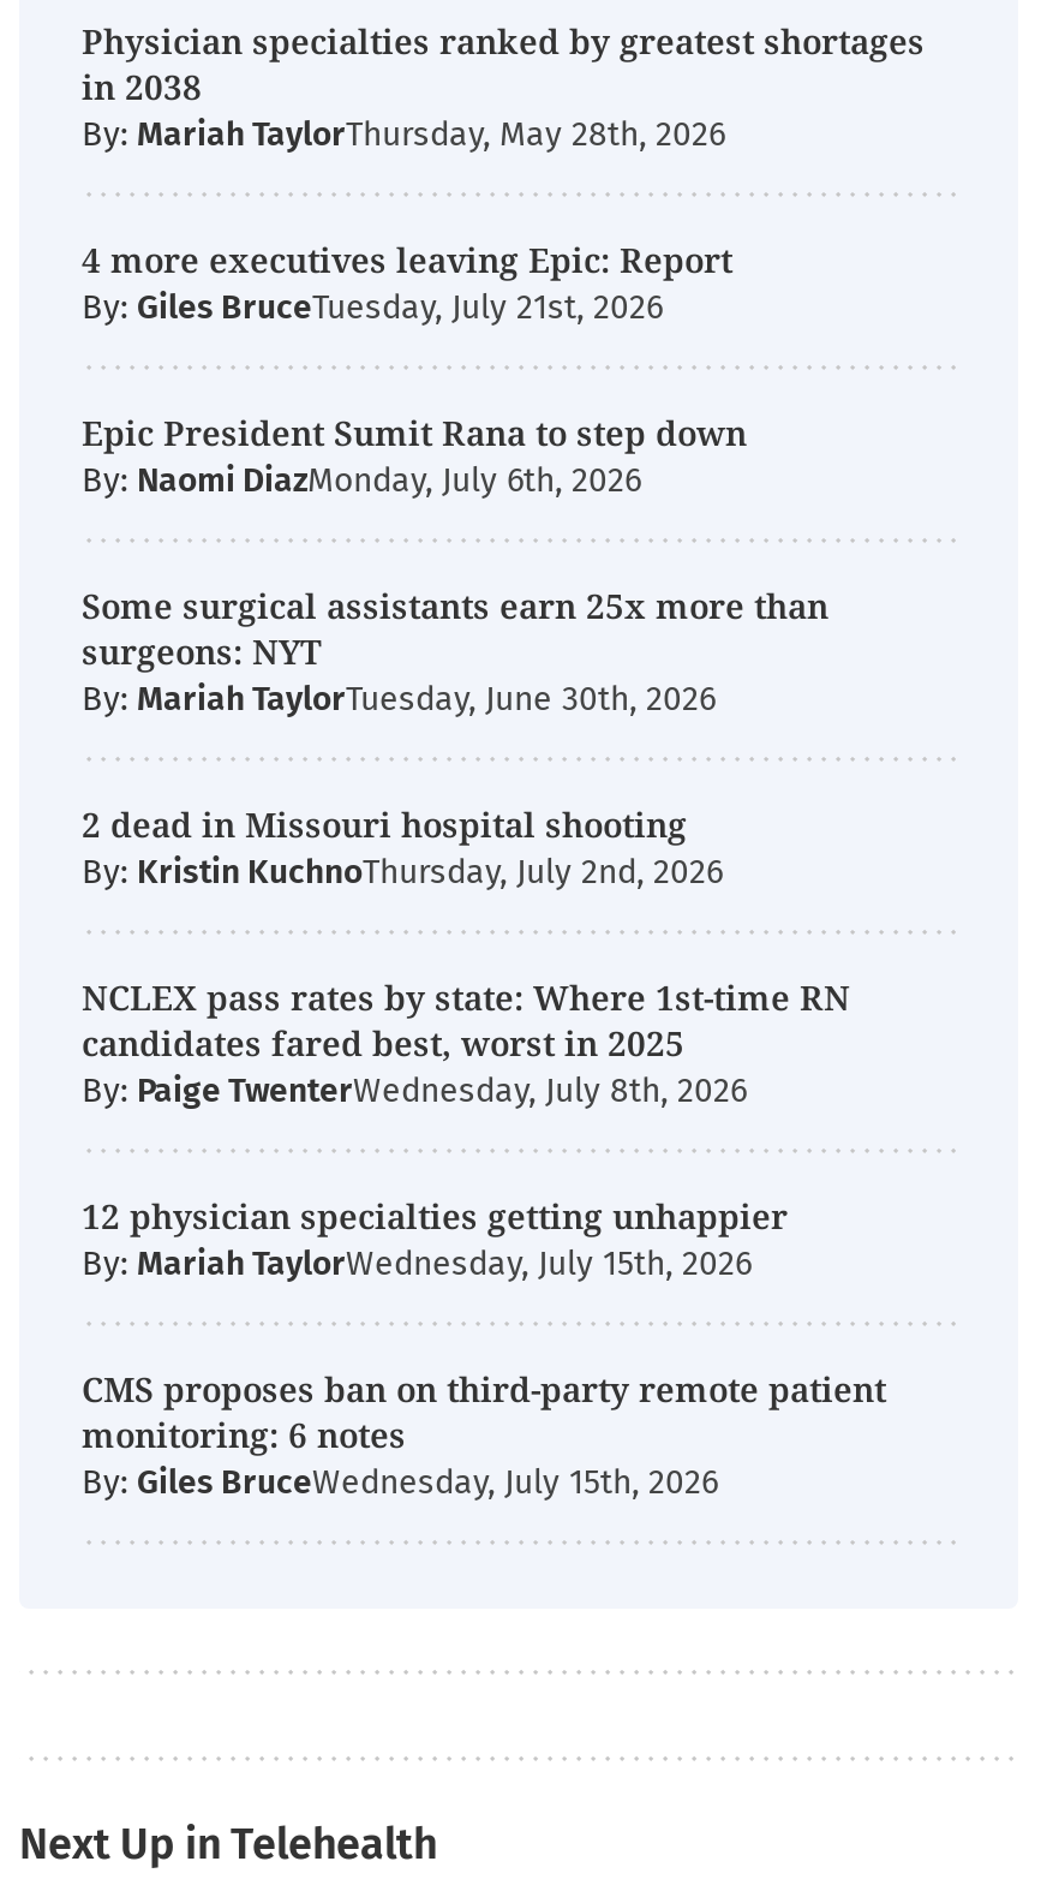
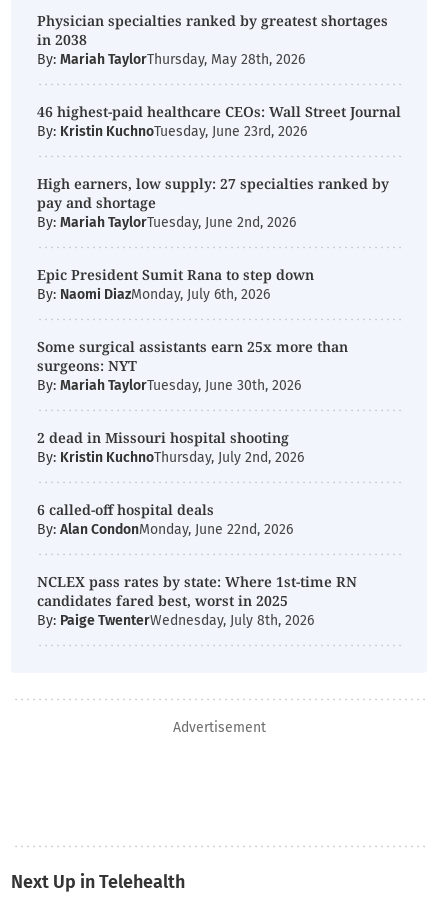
- 4 more executives leaving Epic: Report
- By: Giles BruceTuesday, July 21st, 2026
+ 46 highest-paid healthcare CEOs: Wall Street Journal
+ By: Kristin KuchnoTuesday, June 23rd, 2026
+ High earners, low supply: 27 specialties ranked by
+ pay and shortage
+ By: Mariah TaylorTuesday, June 2nd, 2026

+ 6 called-off hospital deals
+ By: Alan CondonMonday, June 22nd, 2026

moved down: NCLEX pass rates by state: Where 1st-time RN | candidates fared best, worst in 2025 | By: Paige TwenterWednesday, July 8th, 2026

- 12 physician specialties getting unhappier
- By: Mariah TaylorWednesday, July 15th, 2026
- CMS proposes ban on third-party remote patient
- monitoring: 6 notes
- By: Giles BruceWednesday, July 15th, 2026
+ Advertisement
